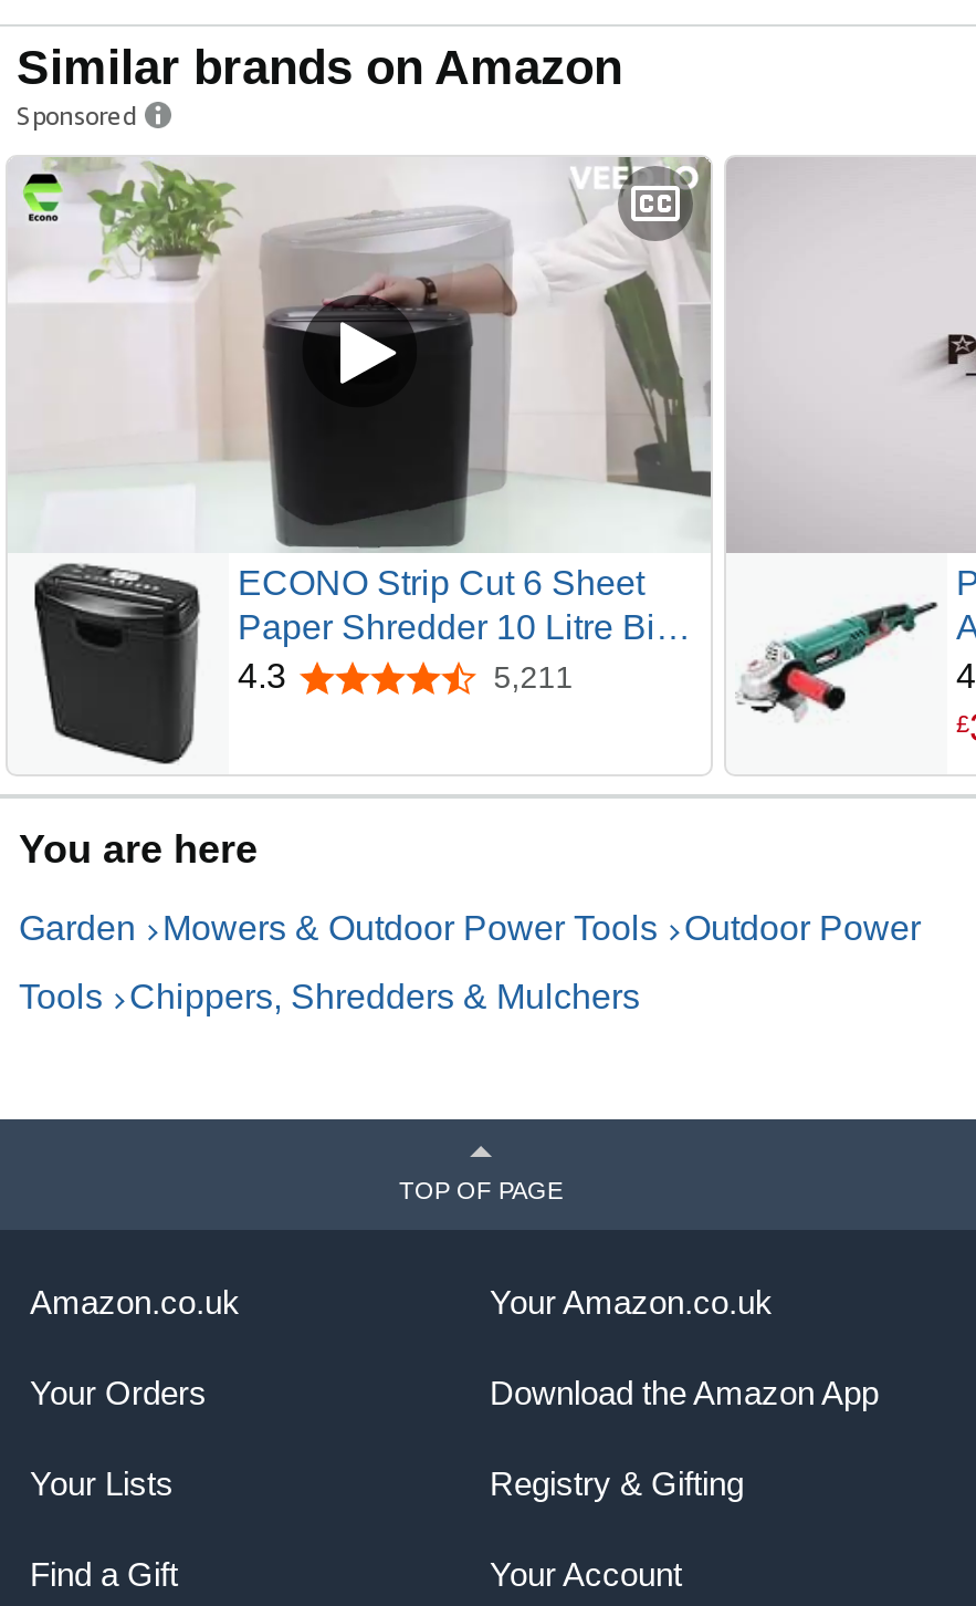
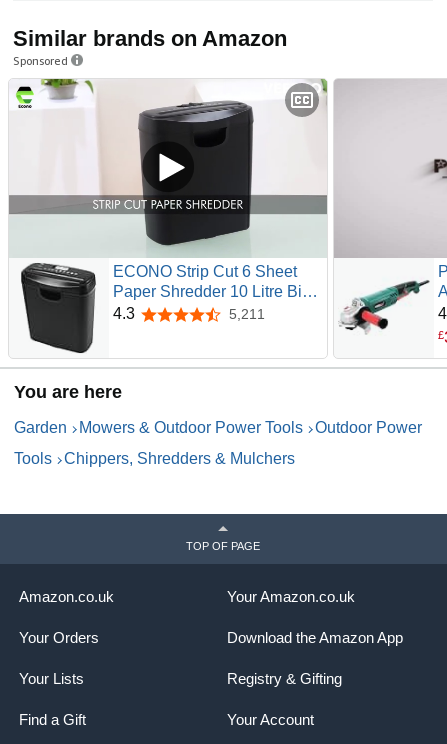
- [image]
+ [image]
